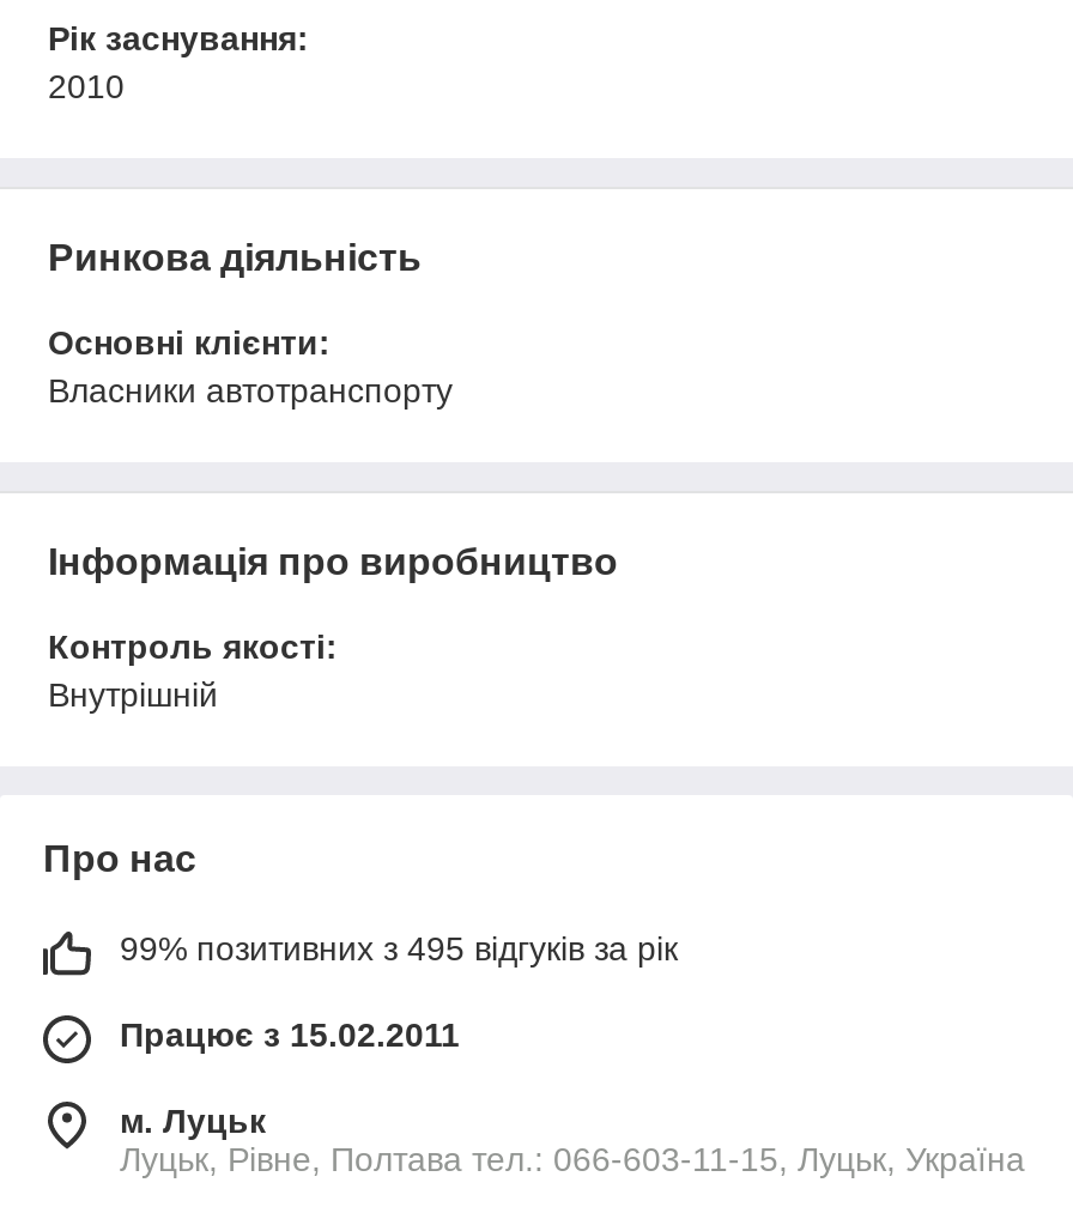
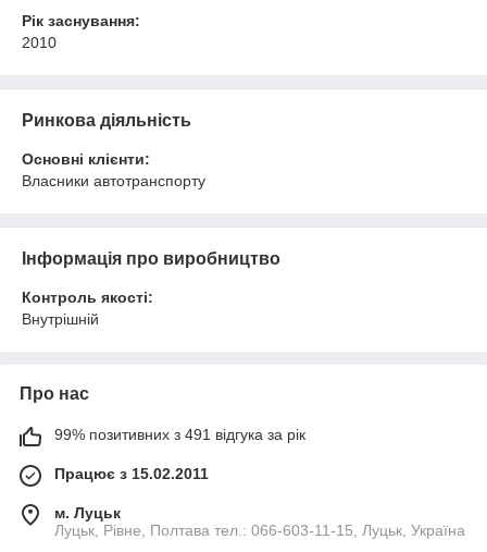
- 99% позитивних з 495 відгуків за рік
+ 99% позитивних з 491 відгука за рік
